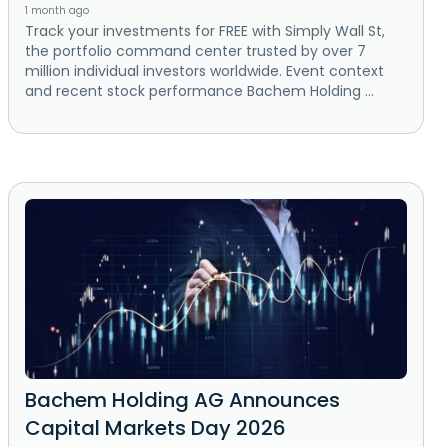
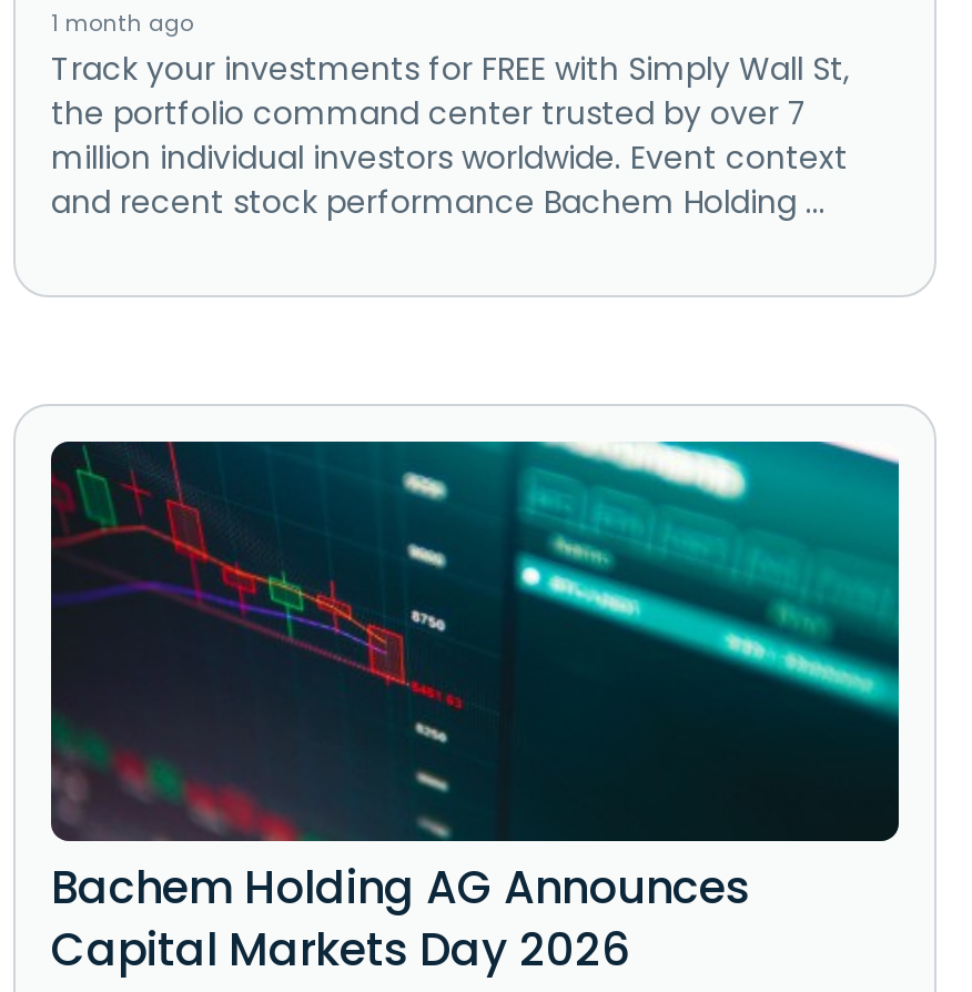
- [image]
+ [image]
